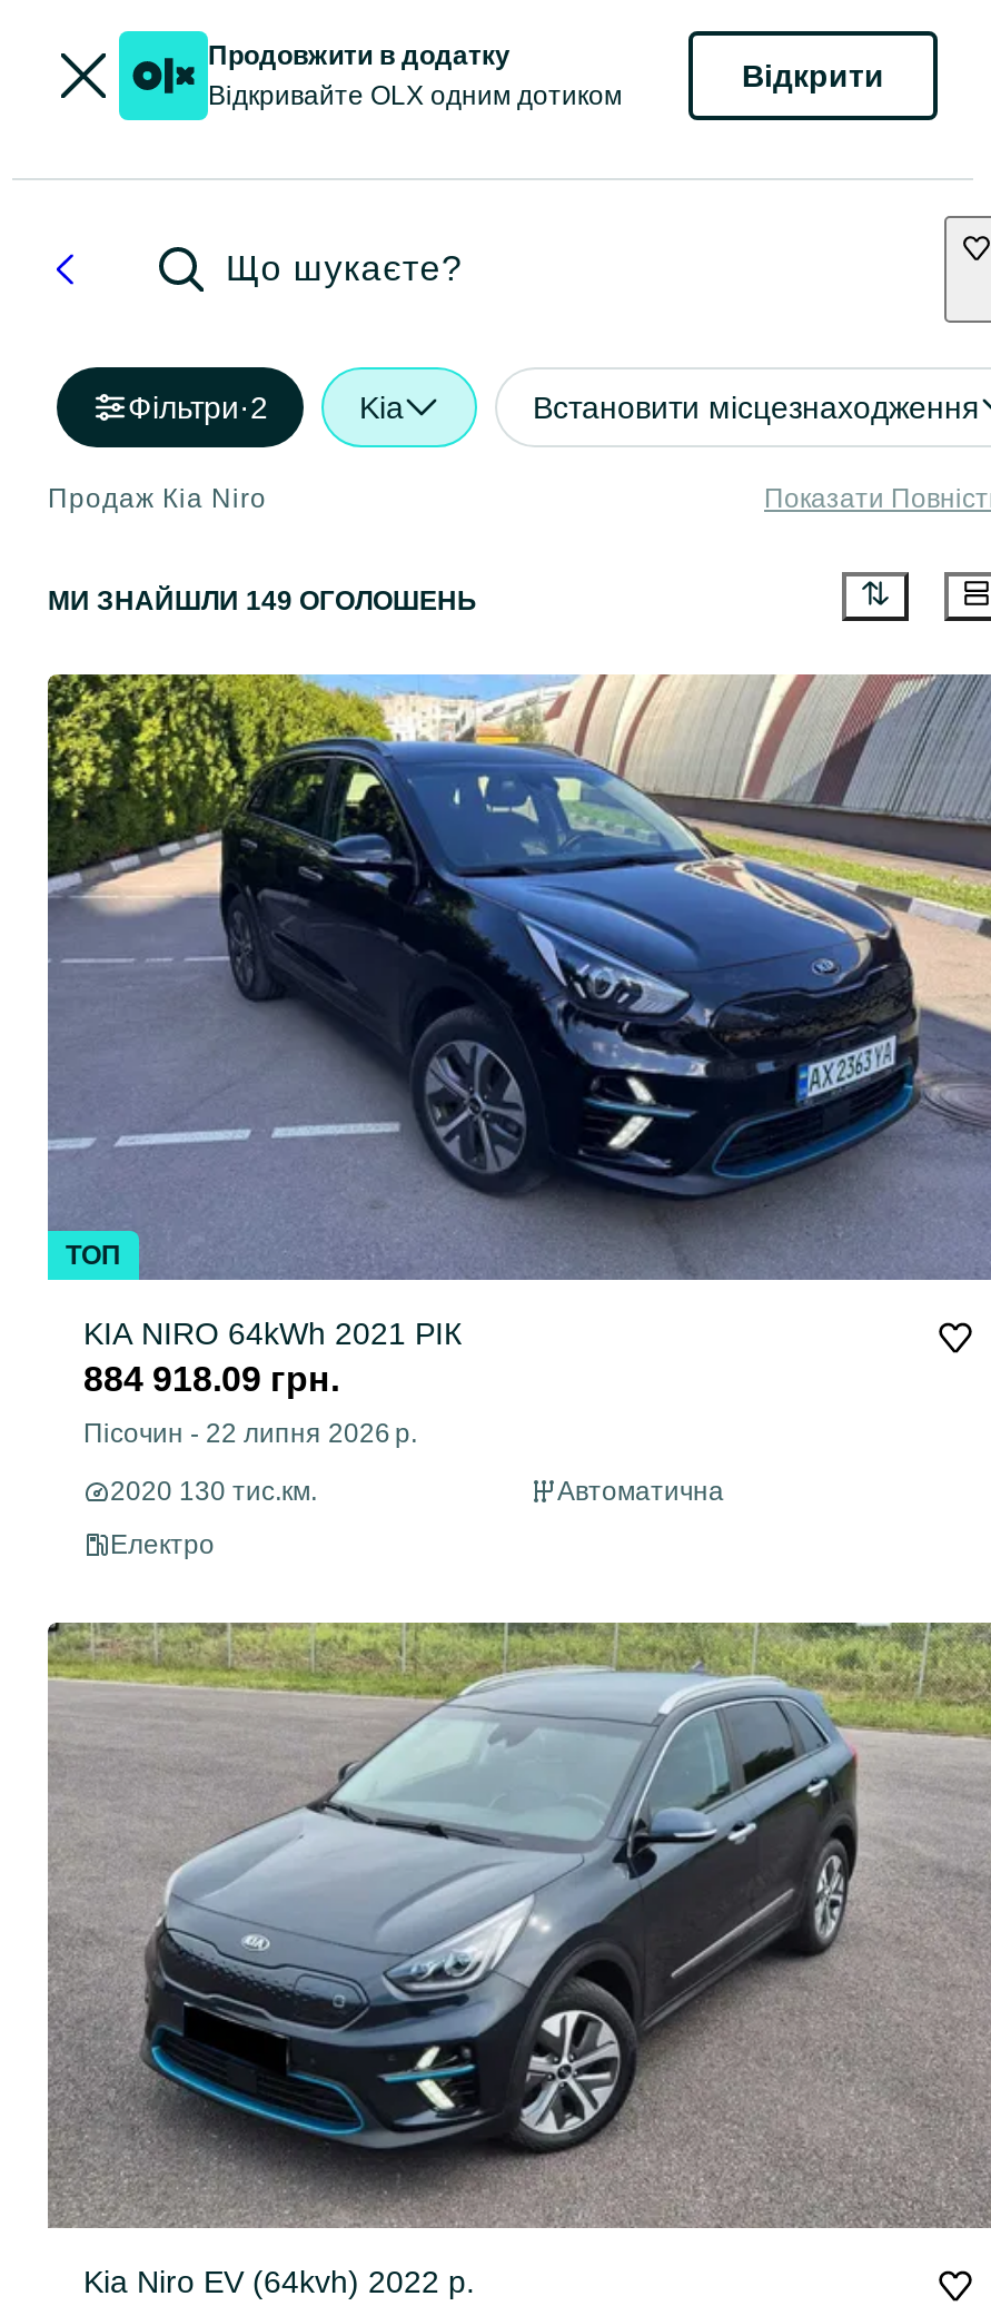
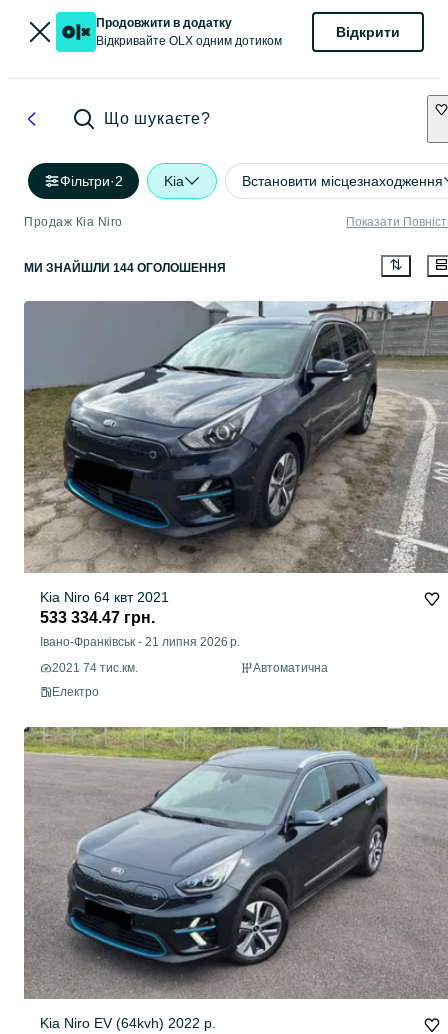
- МИ ЗНАЙШЛИ 149 ОГОЛОШЕНЬ
+ МИ ЗНАЙШЛИ 144 ОГОЛОШЕННЯ

- [image]
- KIA NIRO 64kWh 2021 РІК
- 884 918.09 грн.
+ [image]
+ Kia Niro 64 квт 2021
+ 533 334.47 грн.

- ТОП

- Пісочин - 22 липня 2026 р.
+ Івано-Франківськ - 21 липня 2026 р.

- 2020 130 тис.км.
+ 2021 74 тис.км.
